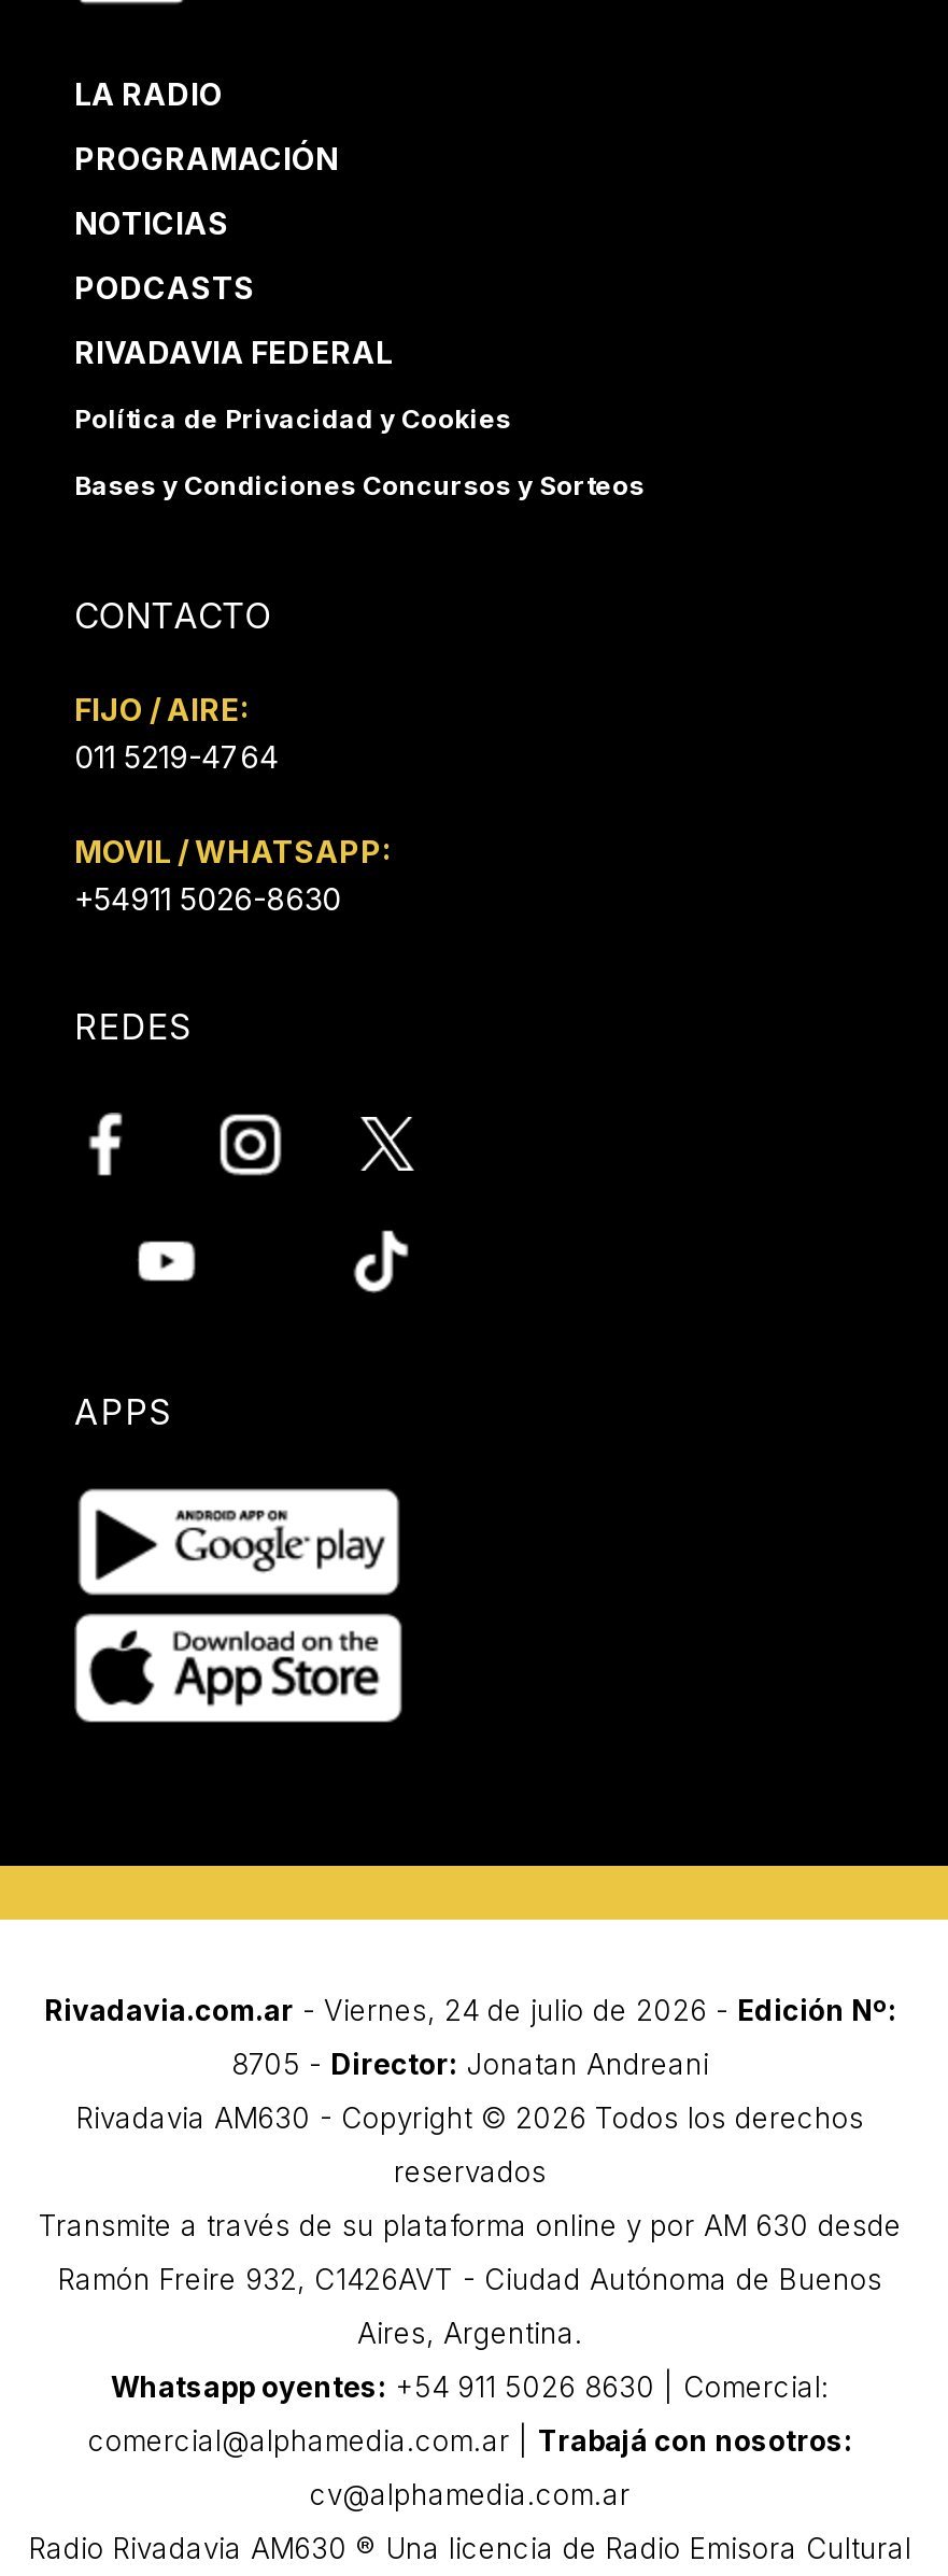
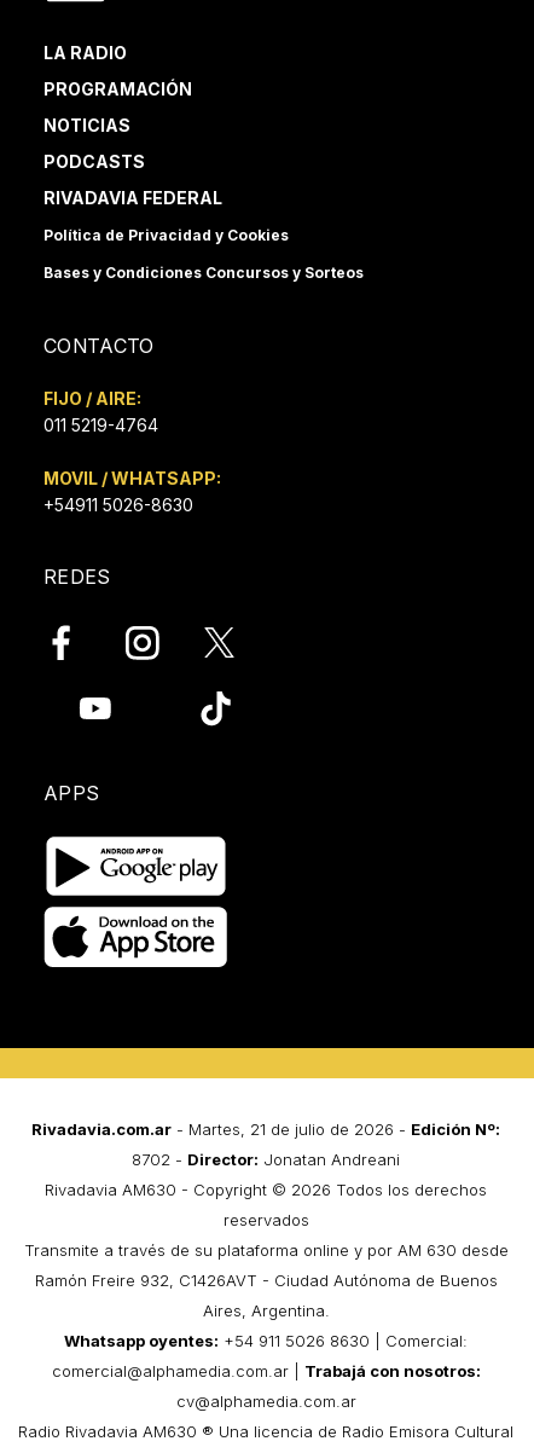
- Rivadavia.com.ar - Viernes, 24 de julio de 2026 - Edición Nº:
+ Rivadavia.com.ar - Martes, 21 de julio de 2026 - Edición Nº:

- 8705 - Director: Jonatan Andreani
+ 8702 - Director: Jonatan Andreani
